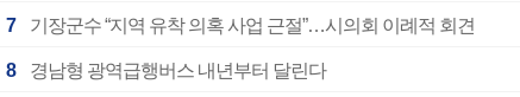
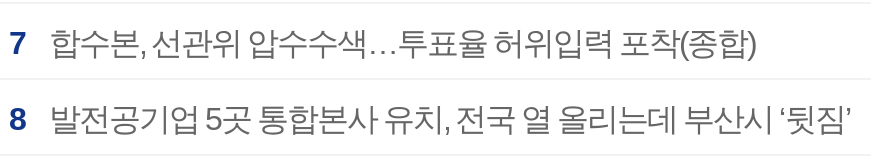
- 기장군수 “지역 유착 의혹 사업 근절”…시의회 이례적 회견
+ 합수본, 선관위 압수수색…투표율 허위입력 포착(종합)

- 경남형 광역급행버스 내년부터 달린다
+ 발전공기업 5곳 통합본사 유치, 전국 열 올리는데 부산시 ‘뒷짐’
